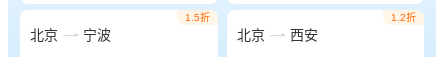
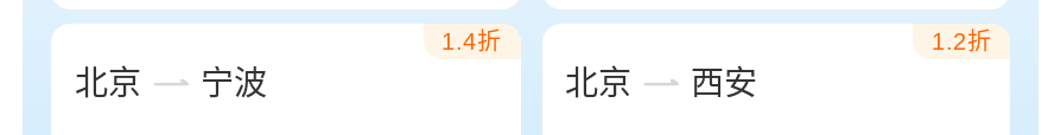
- 1.5折
+ 1.4折
